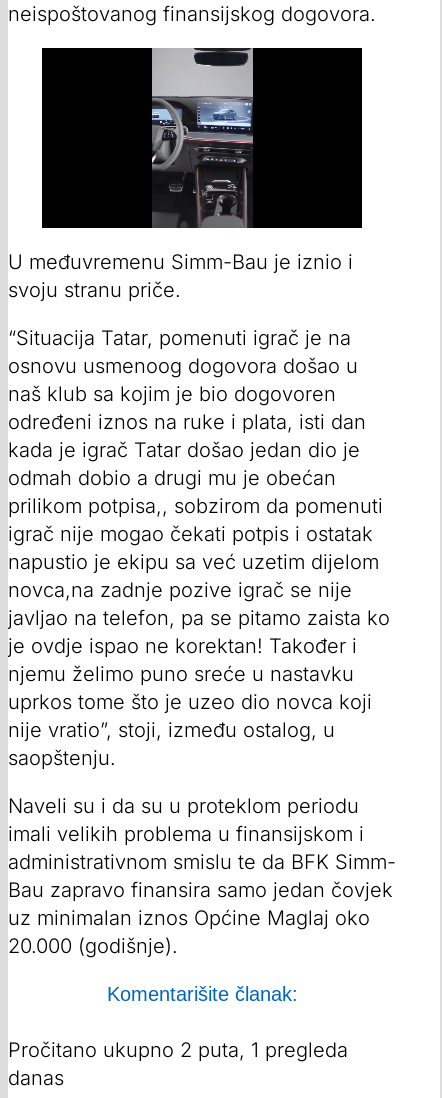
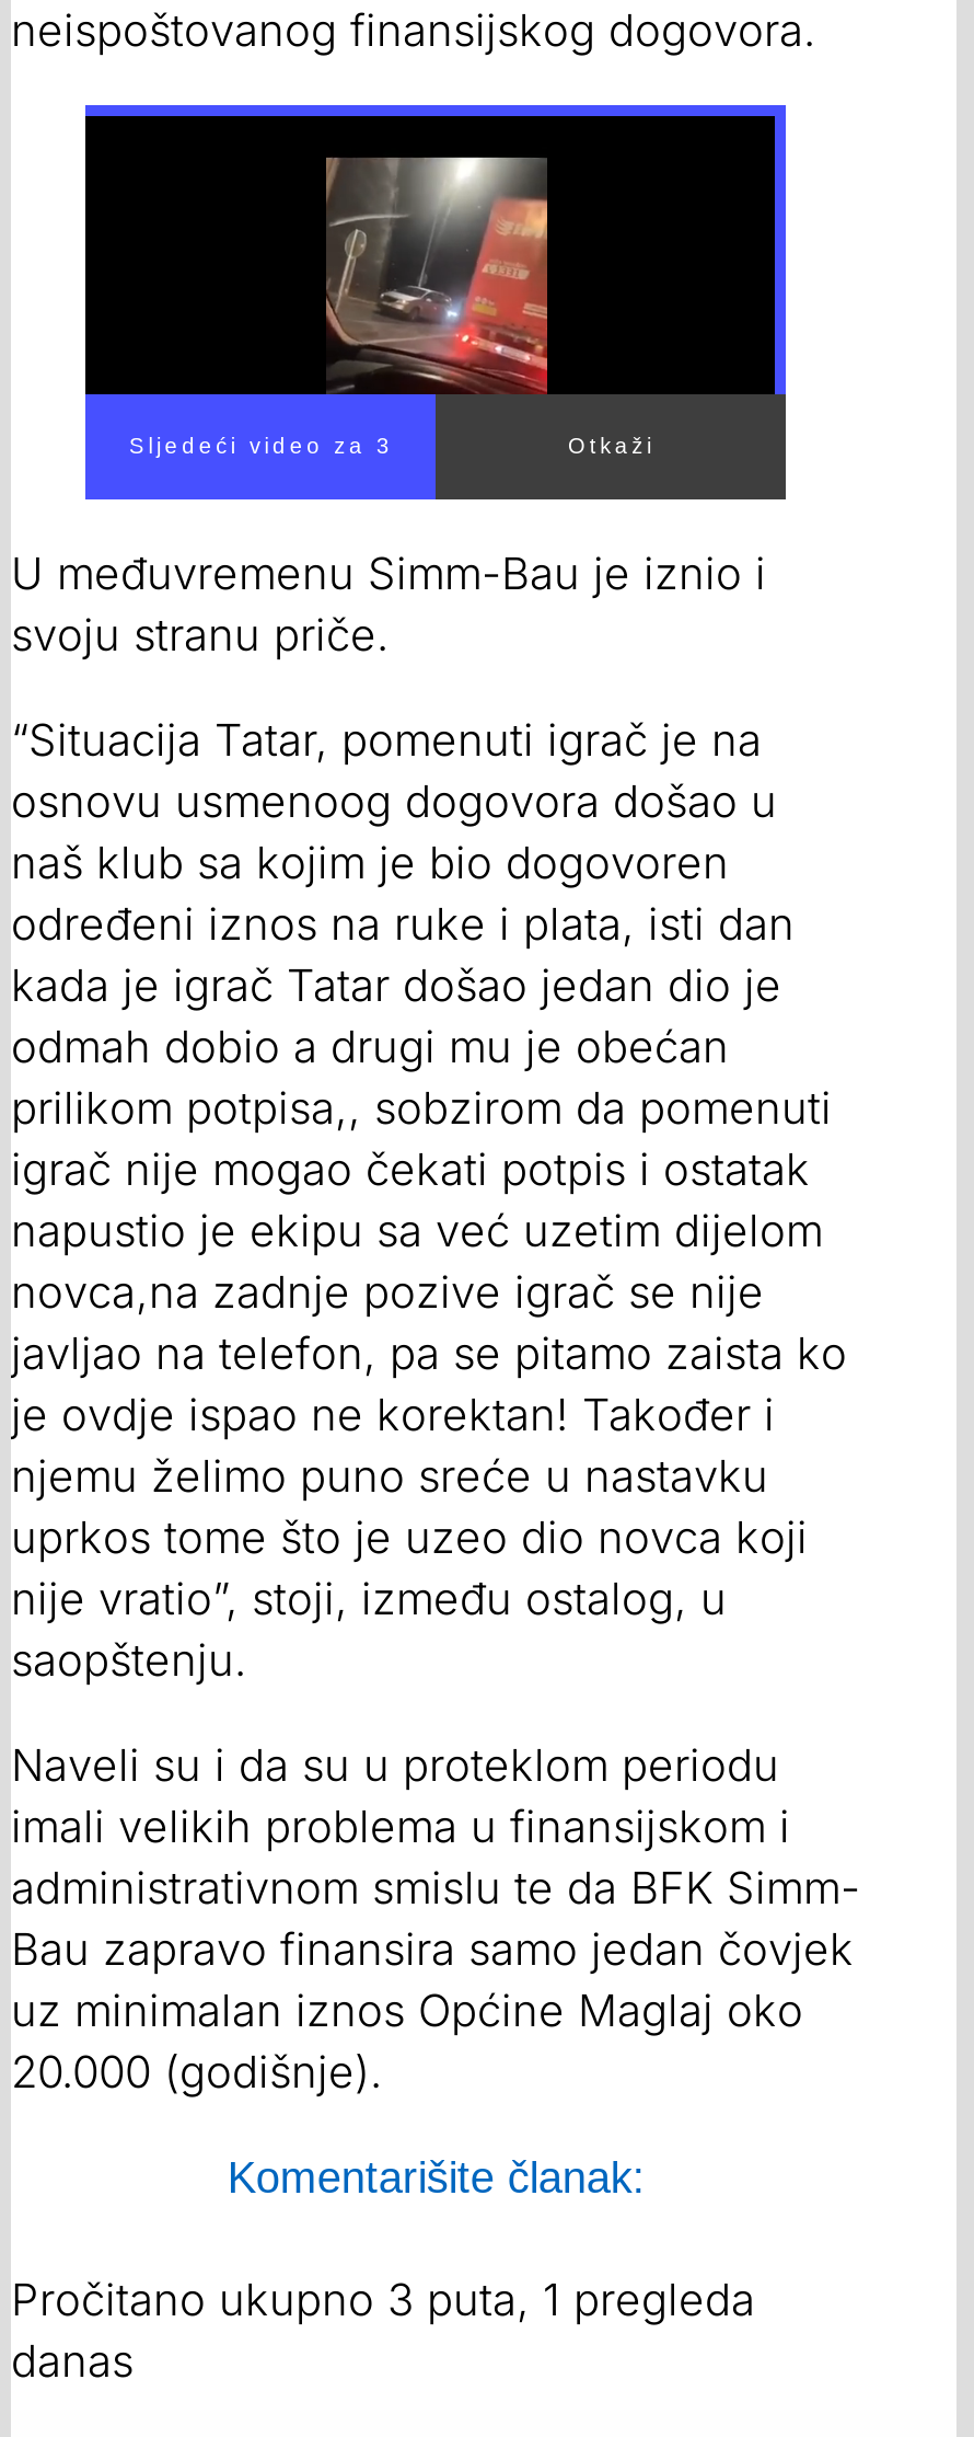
- [image]
+ [image]

- Pročitano ukupno 2 puta, 1 pregleda
+ Pročitano ukupno 3 puta, 1 pregleda
